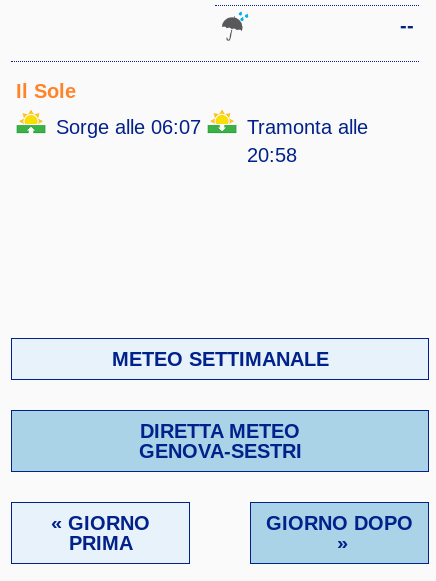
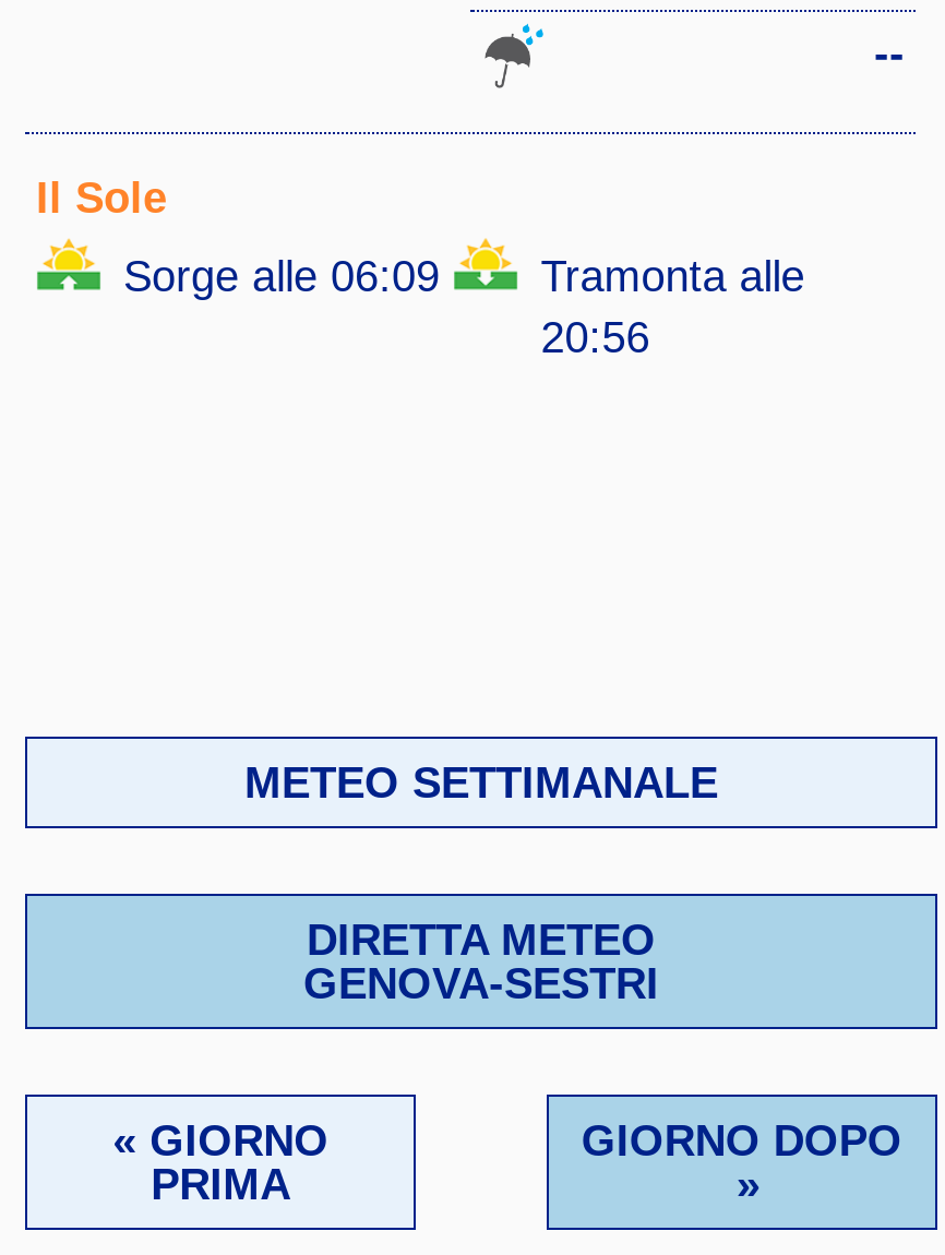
- Sorge alle 06:07
+ Sorge alle 06:09

- 20:58
+ 20:56
